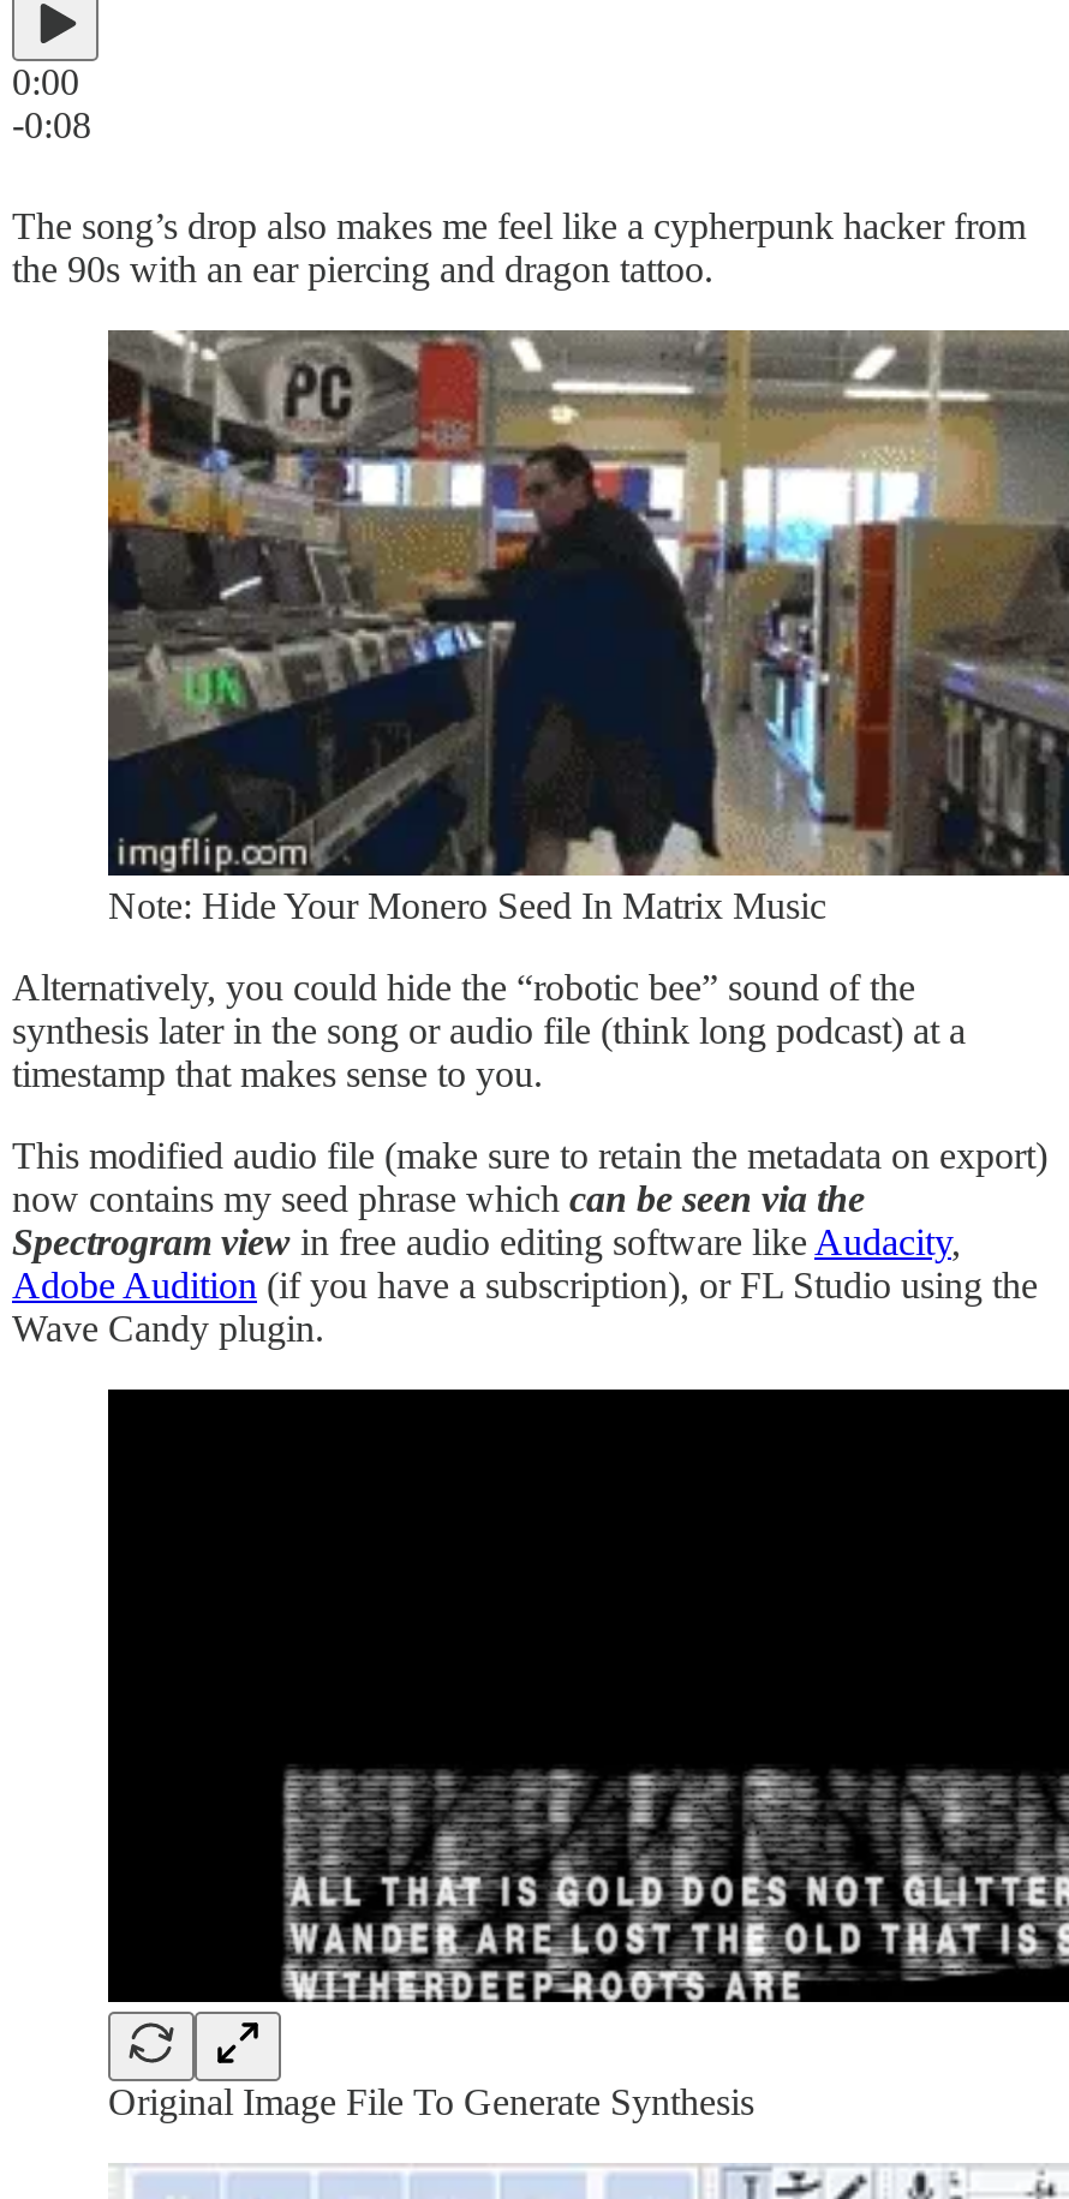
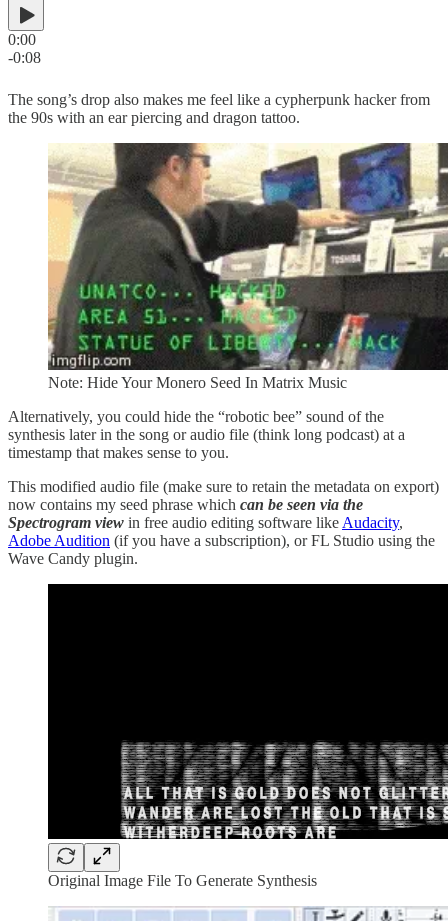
- [image]
+ [image]
